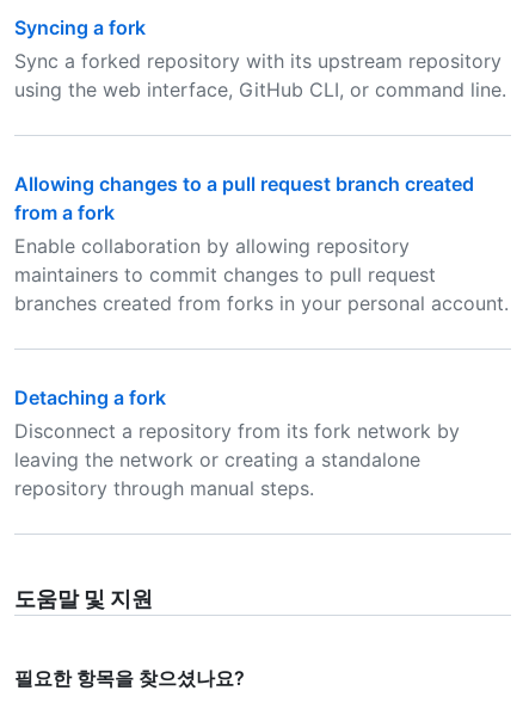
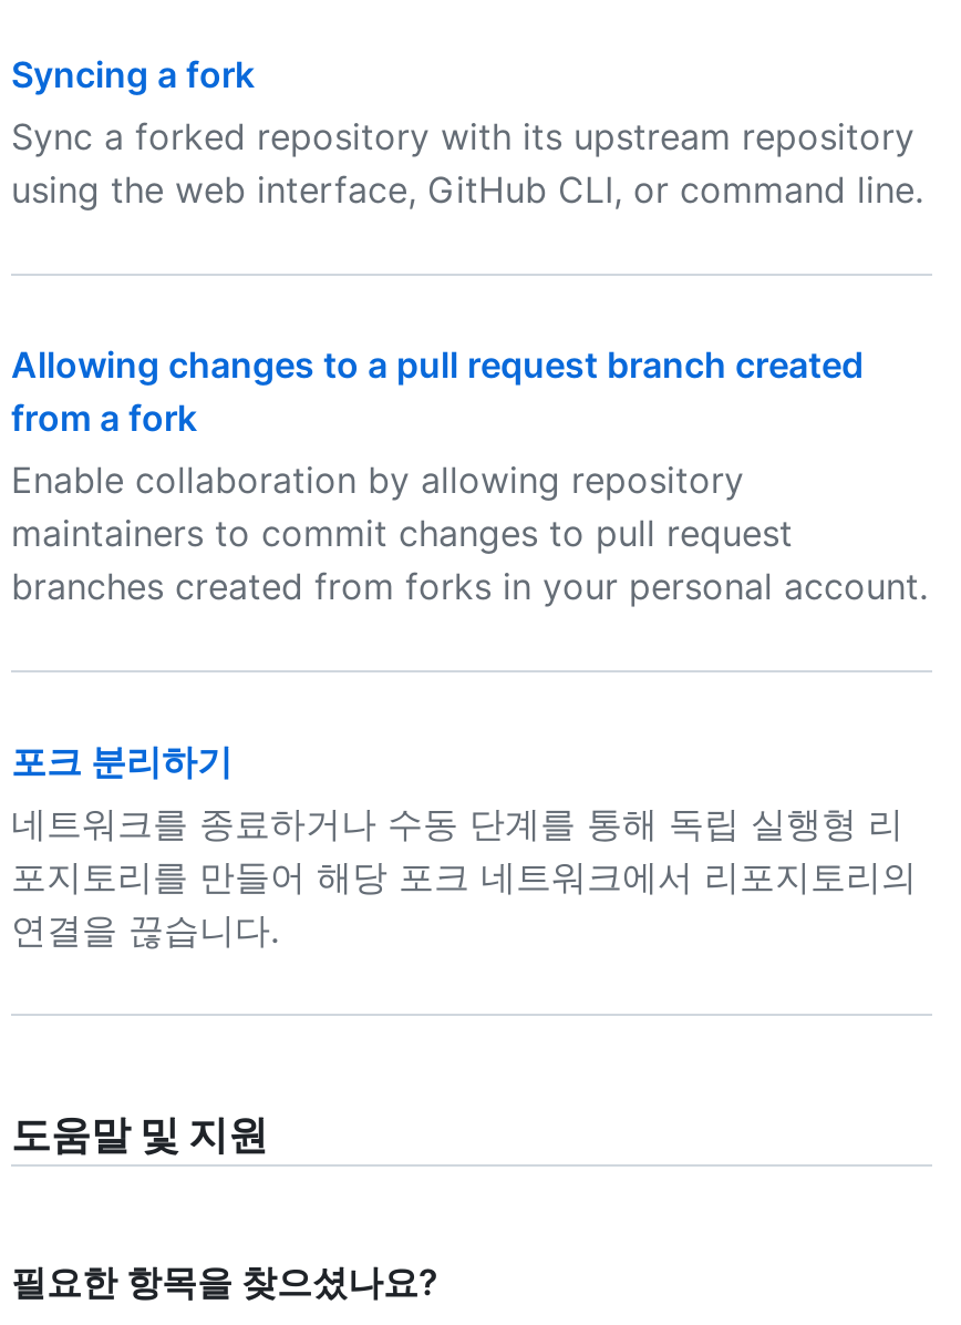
- Detaching a fork
- Disconnect a repository from its fork network by
- leaving the network or creating a standalone
- repository through manual steps.
+ 포크 분리하기
+ 네트워크를 종료하거나 수동 단계를 통해 독립 실행형 리
+ 포지토리를 만들어 해당 포크 네트워크에서 리포지토리의
+ 연결을 끊습니다.
